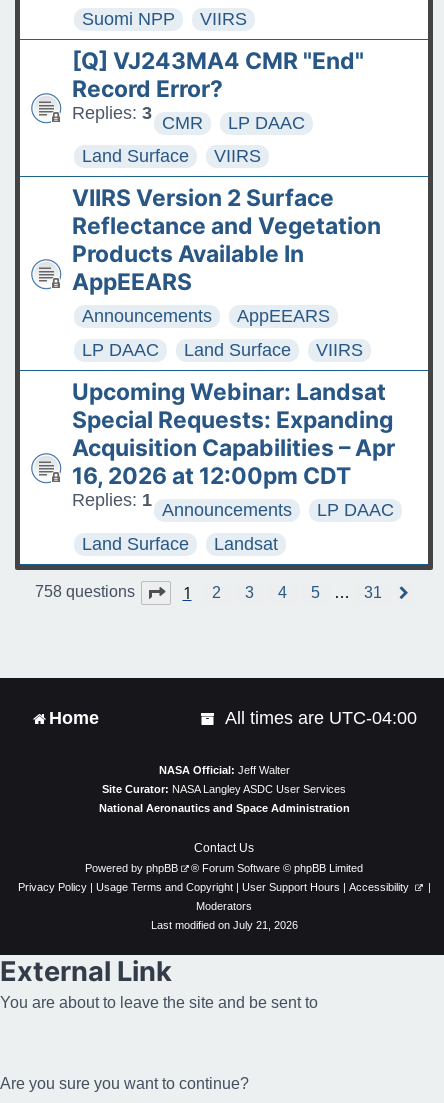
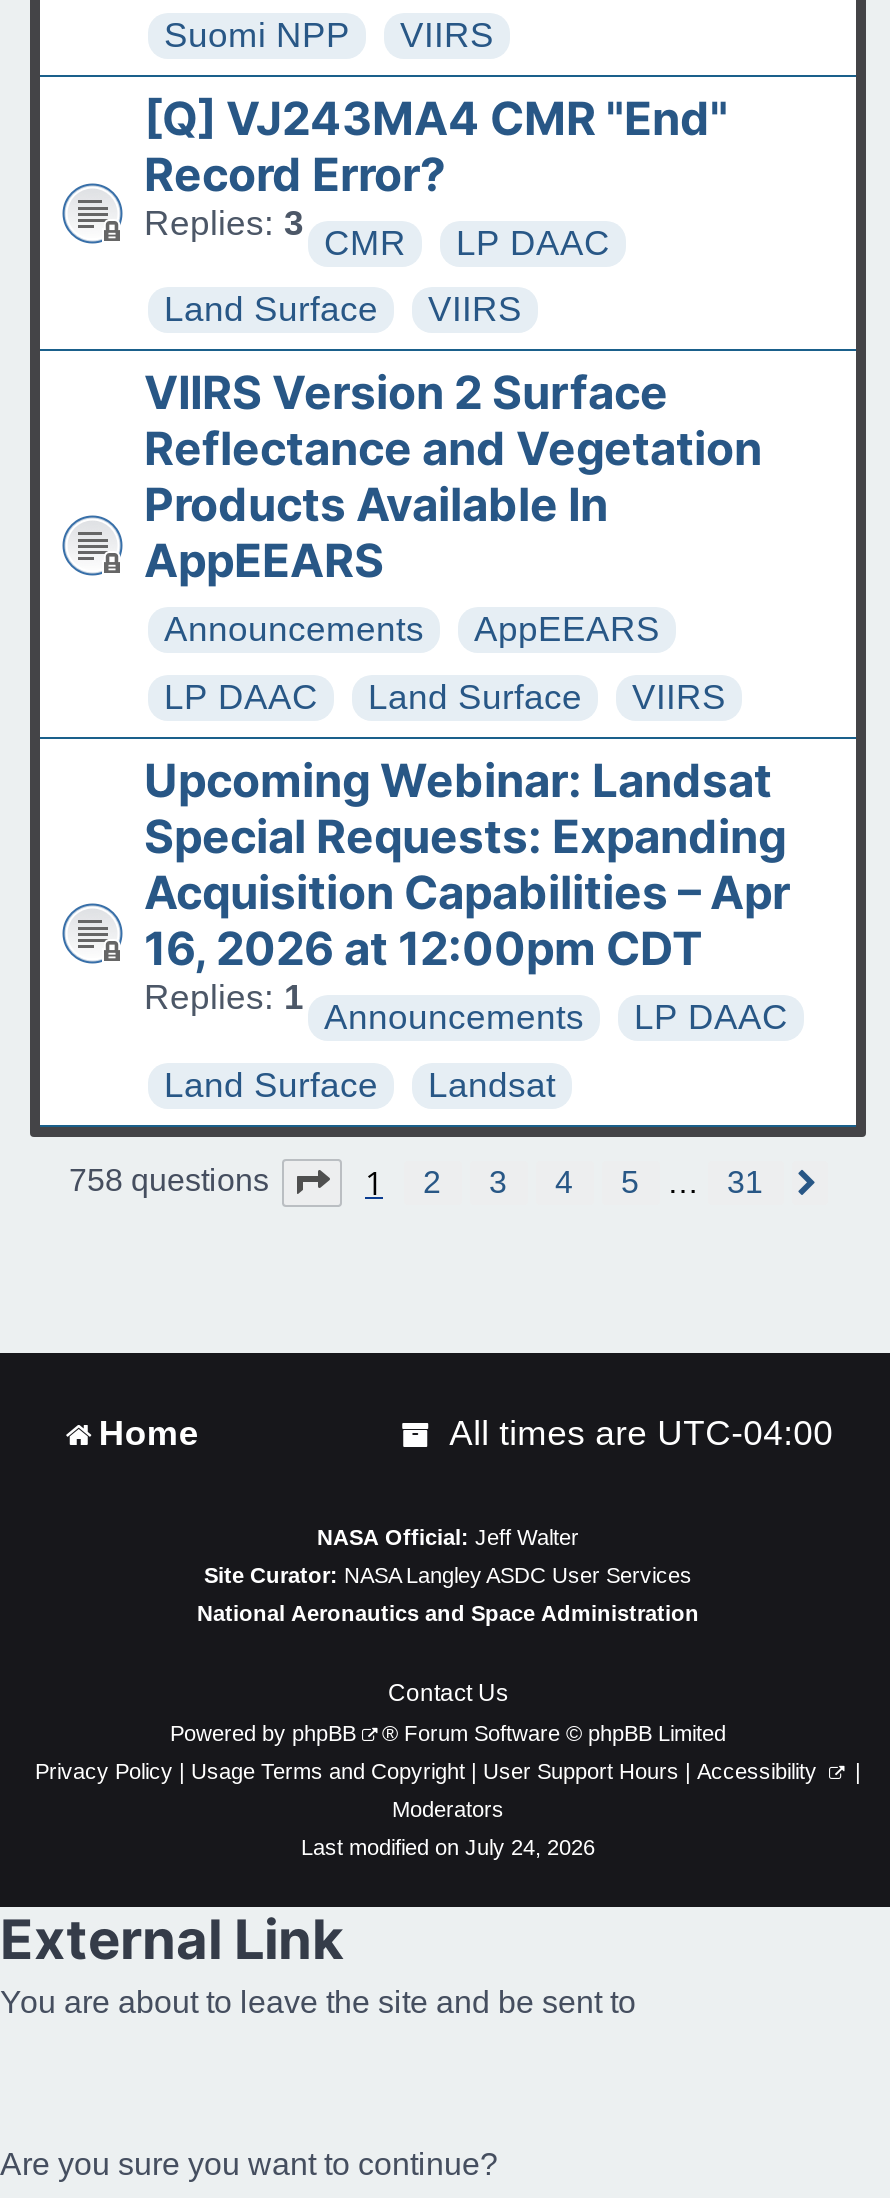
- Last modified on July 21, 2026
+ Last modified on July 24, 2026
